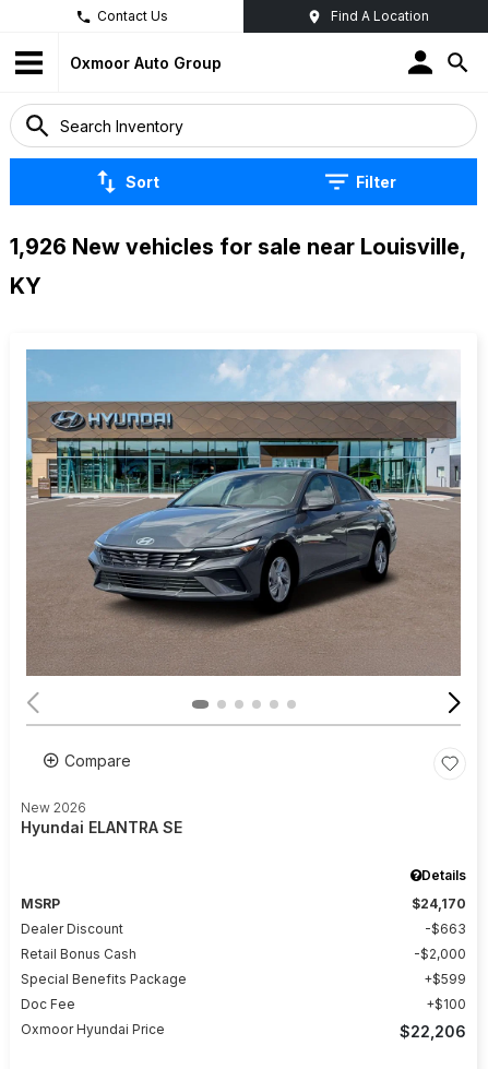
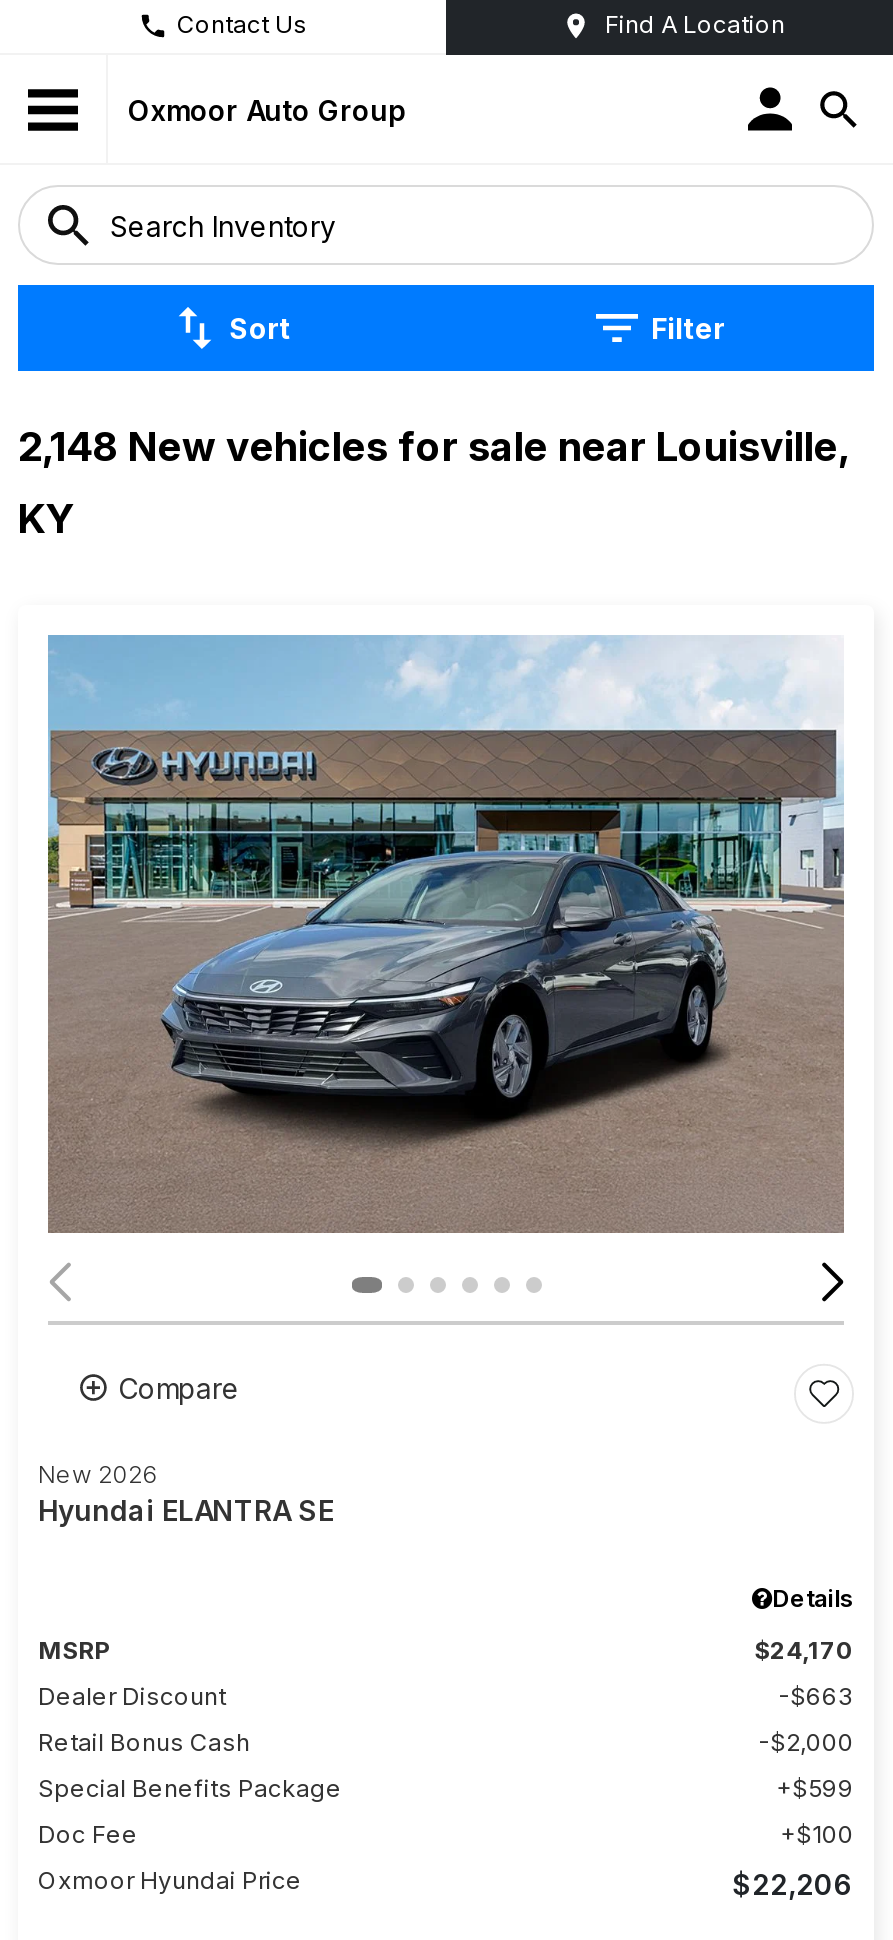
- 1,926 New vehicles for sale near Louisville,
+ 2,148 New vehicles for sale near Louisville,
